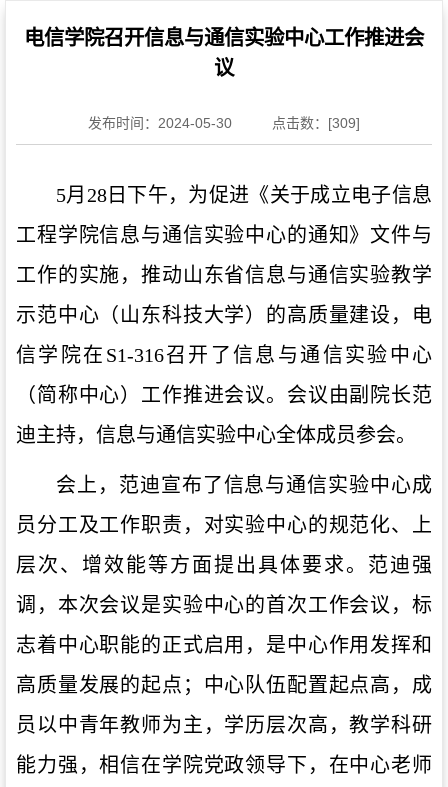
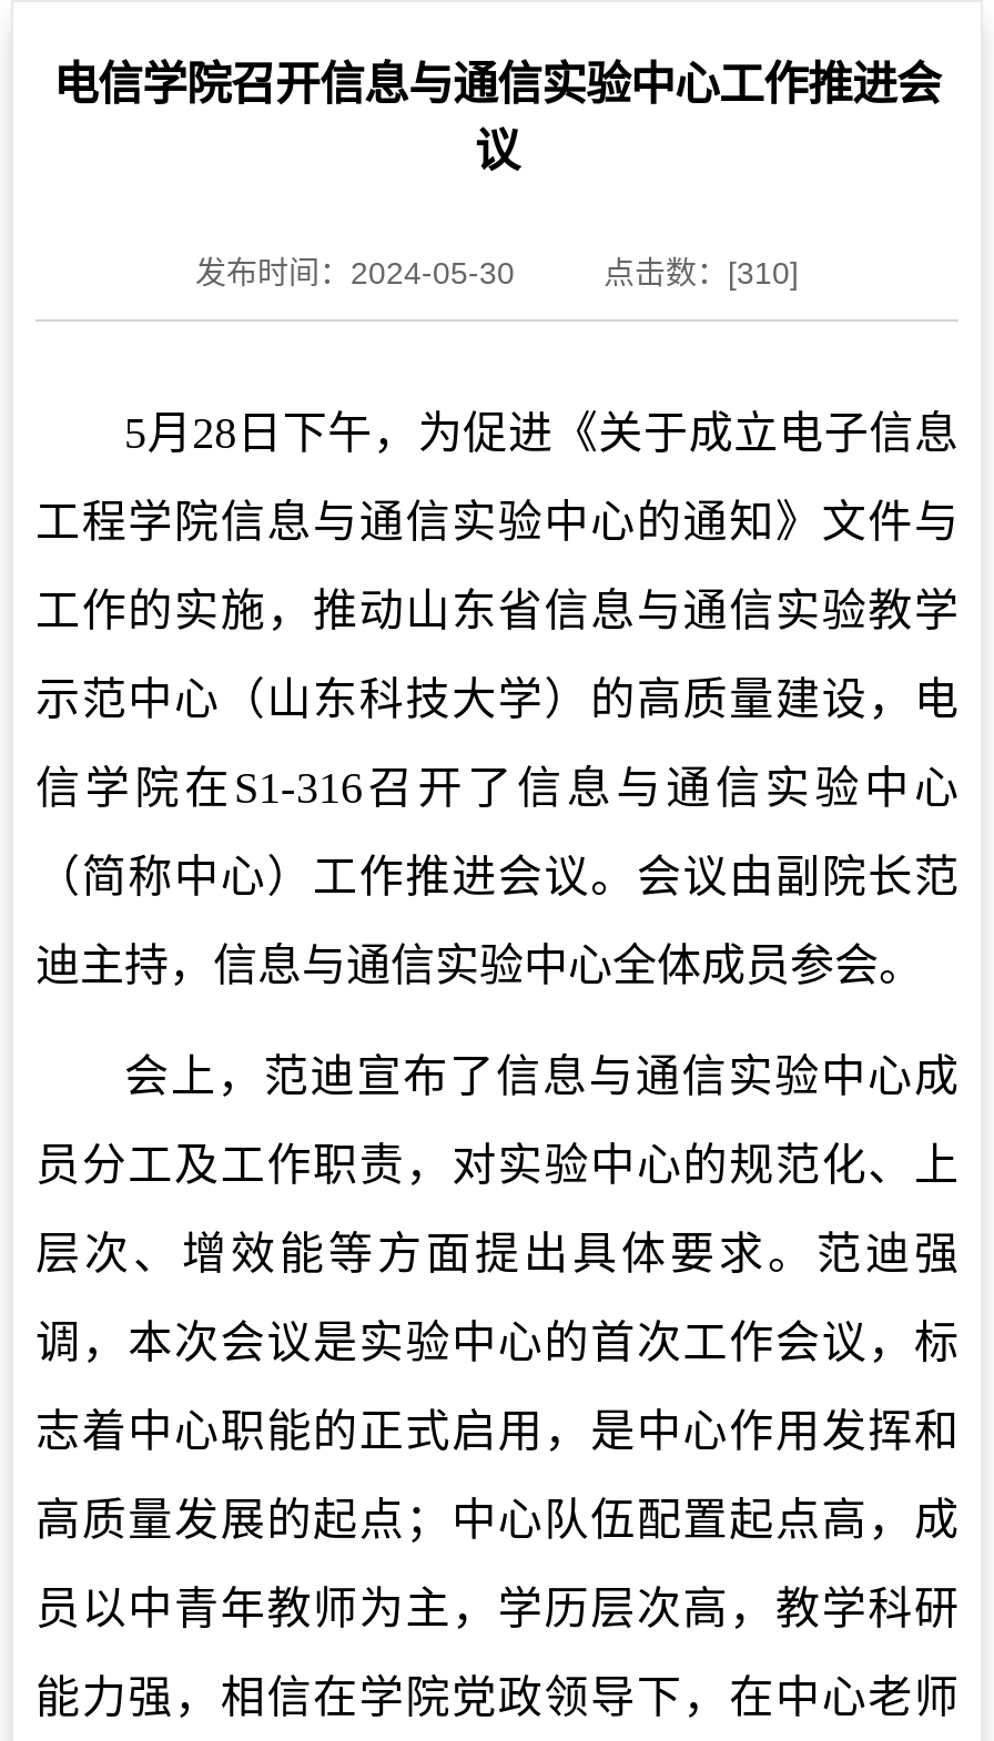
- 点击数：[309]
+ 点击数：[310]
